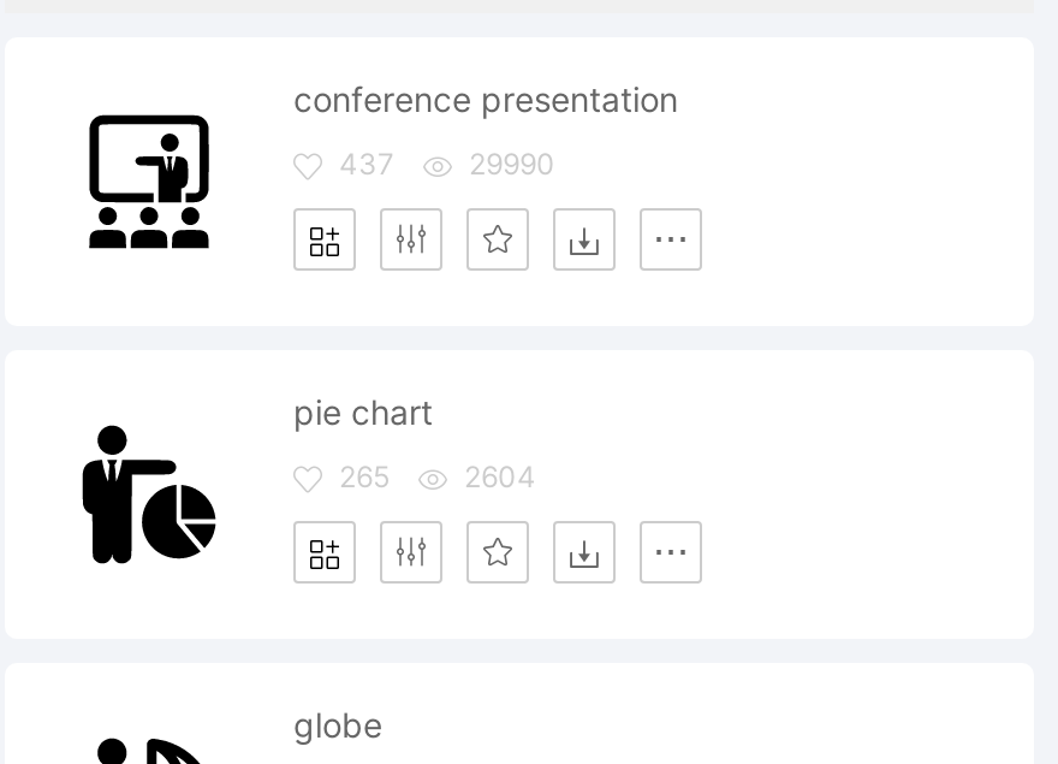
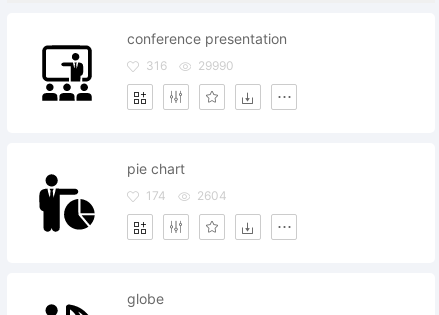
- 437
+ 316

- 265
+ 174
